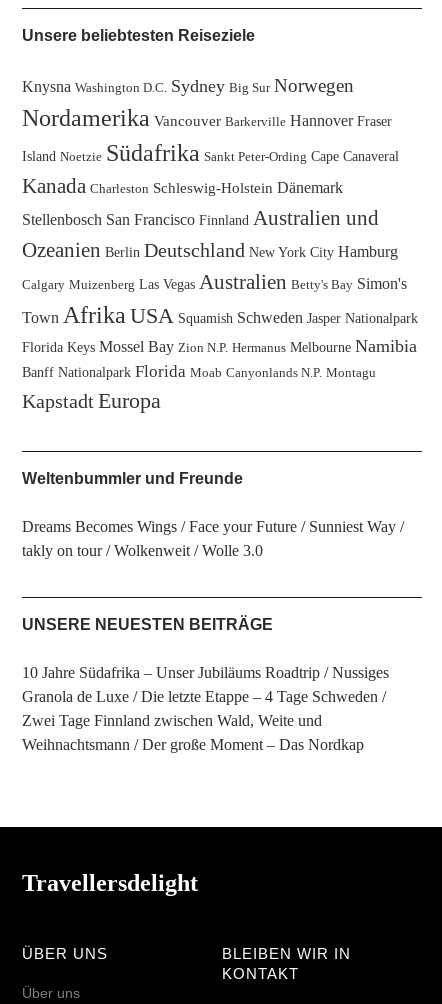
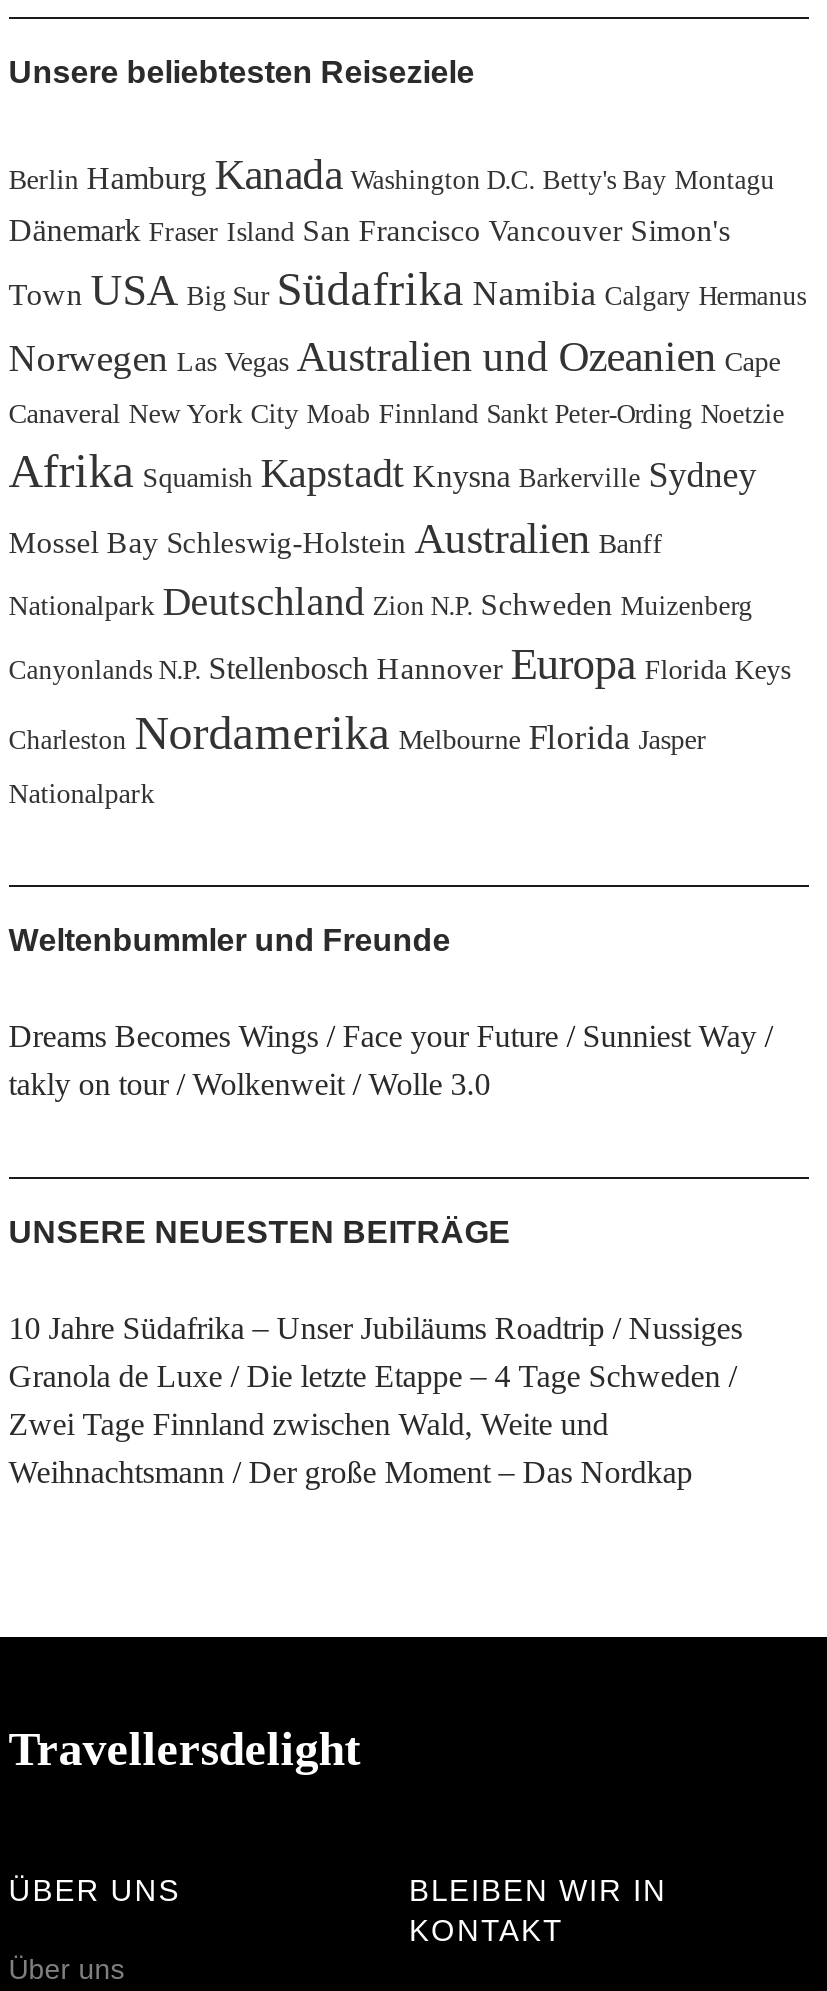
- Knysna Washington D.C. Sydney Big Sur Norwegen
- Nordamerika Vancouver Barkerville Hannover Fraser
- Island Noetzie Südafrika Sankt Peter-Ording Cape Canaveral
- Kanada Charleston Schleswig-Holstein Dänemark
- Stellenbosch San Francisco Finnland Australien und
- Ozeanien Berlin Deutschland New York City Hamburg
- Calgary Muizenberg Las Vegas Australien Betty's Bay Simon's
- Town Afrika USA Squamish Schweden Jasper Nationalpark
- Florida Keys Mossel Bay Zion N.P. Hermanus Melbourne Namibia
- Banff Nationalpark Florida Moab Canyonlands N.P. Montagu
- Kapstadt Europa
+ Berlin Hamburg Kanada Washington D.C. Betty's Bay Montagu
+ Dänemark Fraser Island San Francisco Vancouver Simon's
+ Town USA Big Sur Südafrika Namibia Calgary Hermanus
+ Norwegen Las Vegas Australien und Ozeanien Cape
+ Canaveral New York City Moab Finnland Sankt Peter-Ording Noetzie
+ Afrika Squamish Kapstadt Knysna Barkerville Sydney
+ Mossel Bay Schleswig-Holstein Australien Banff
+ Nationalpark Deutschland Zion N.P. Schweden Muizenberg
+ Canyonlands N.P. Stellenbosch Hannover Europa Florida Keys
+ Charleston Nordamerika Melbourne Florida Jasper
+ Nationalpark
